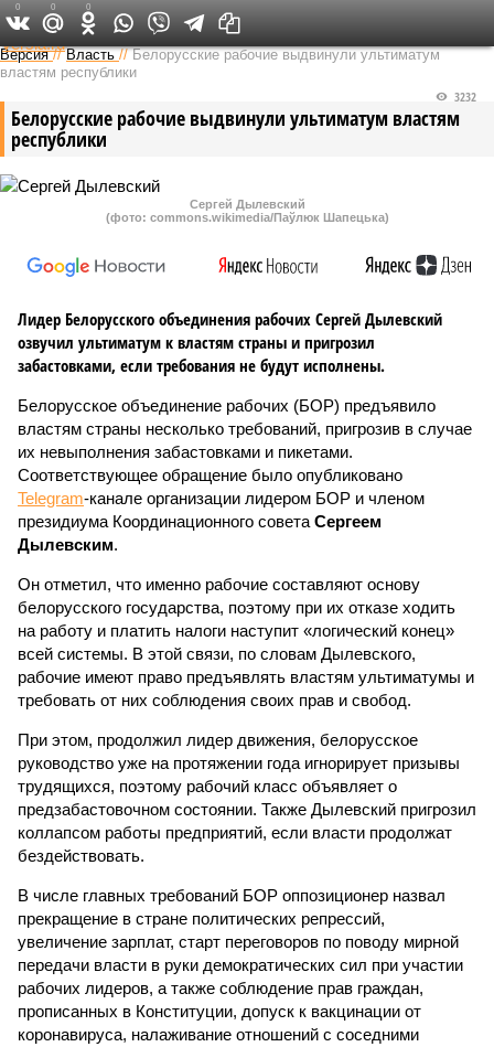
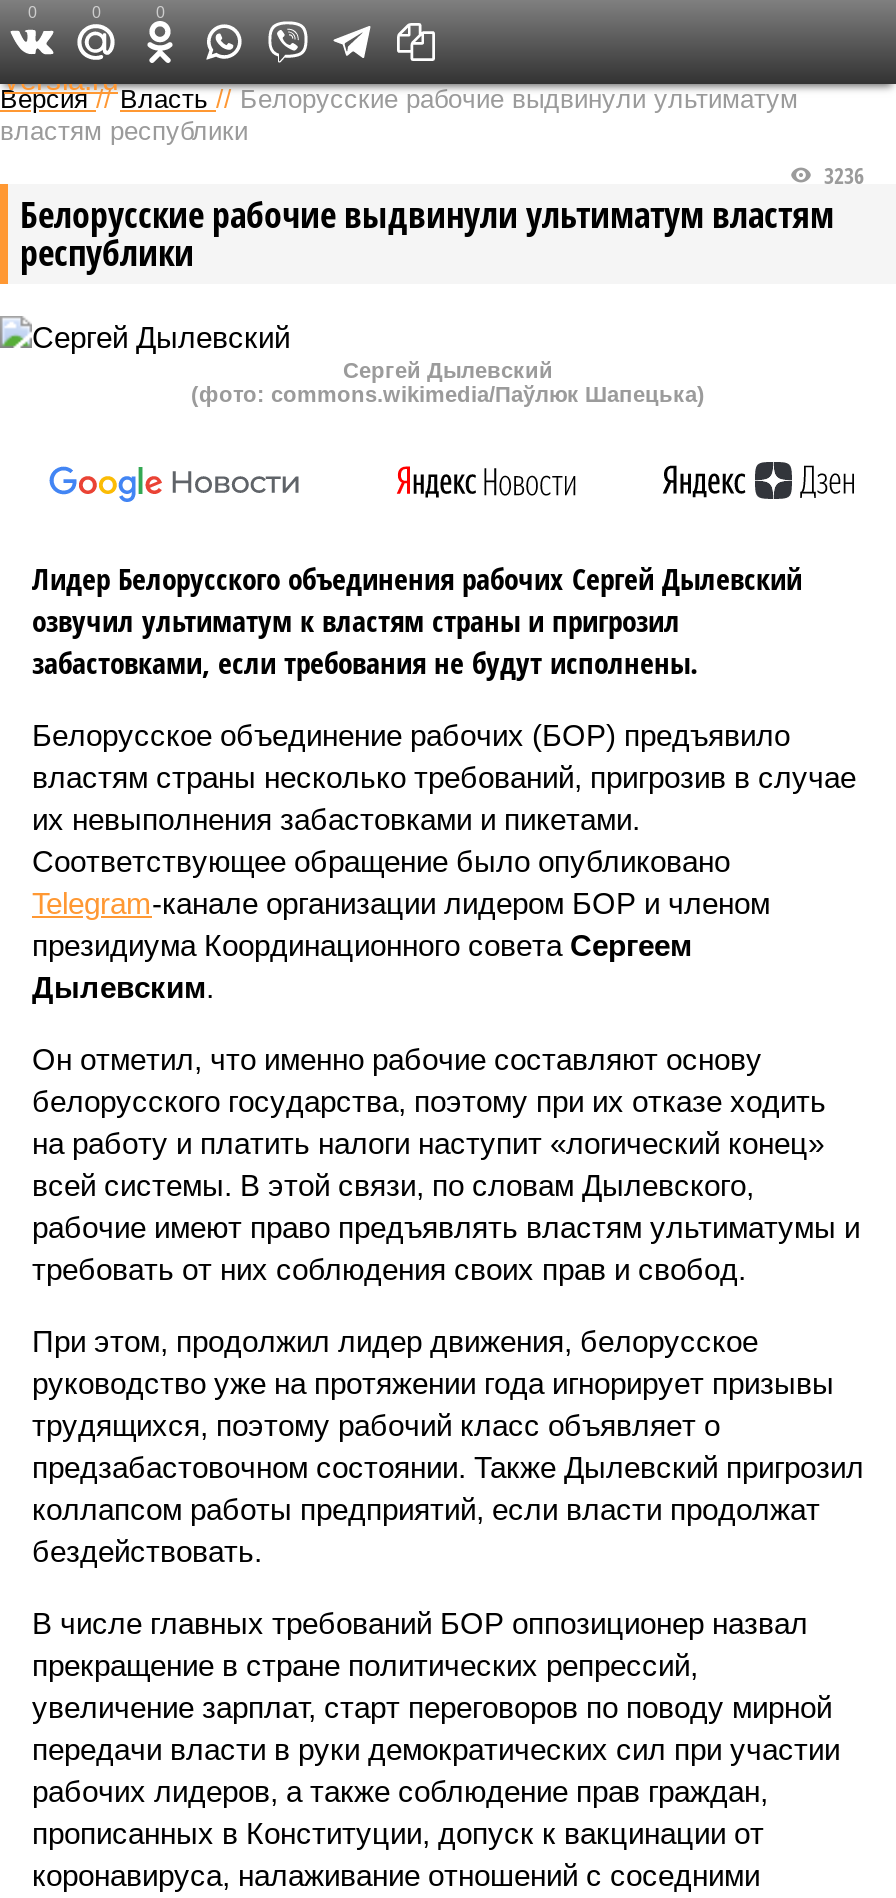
- 3232
+ 3236
